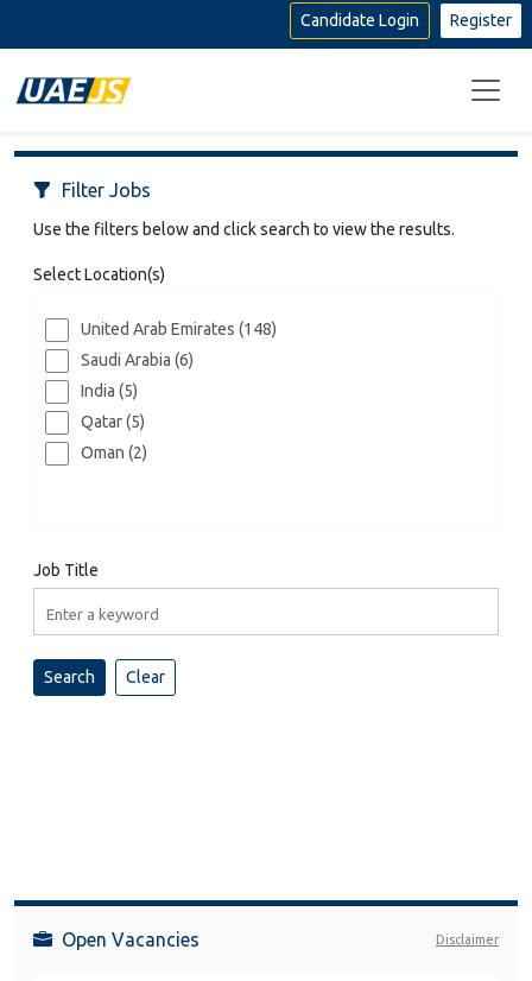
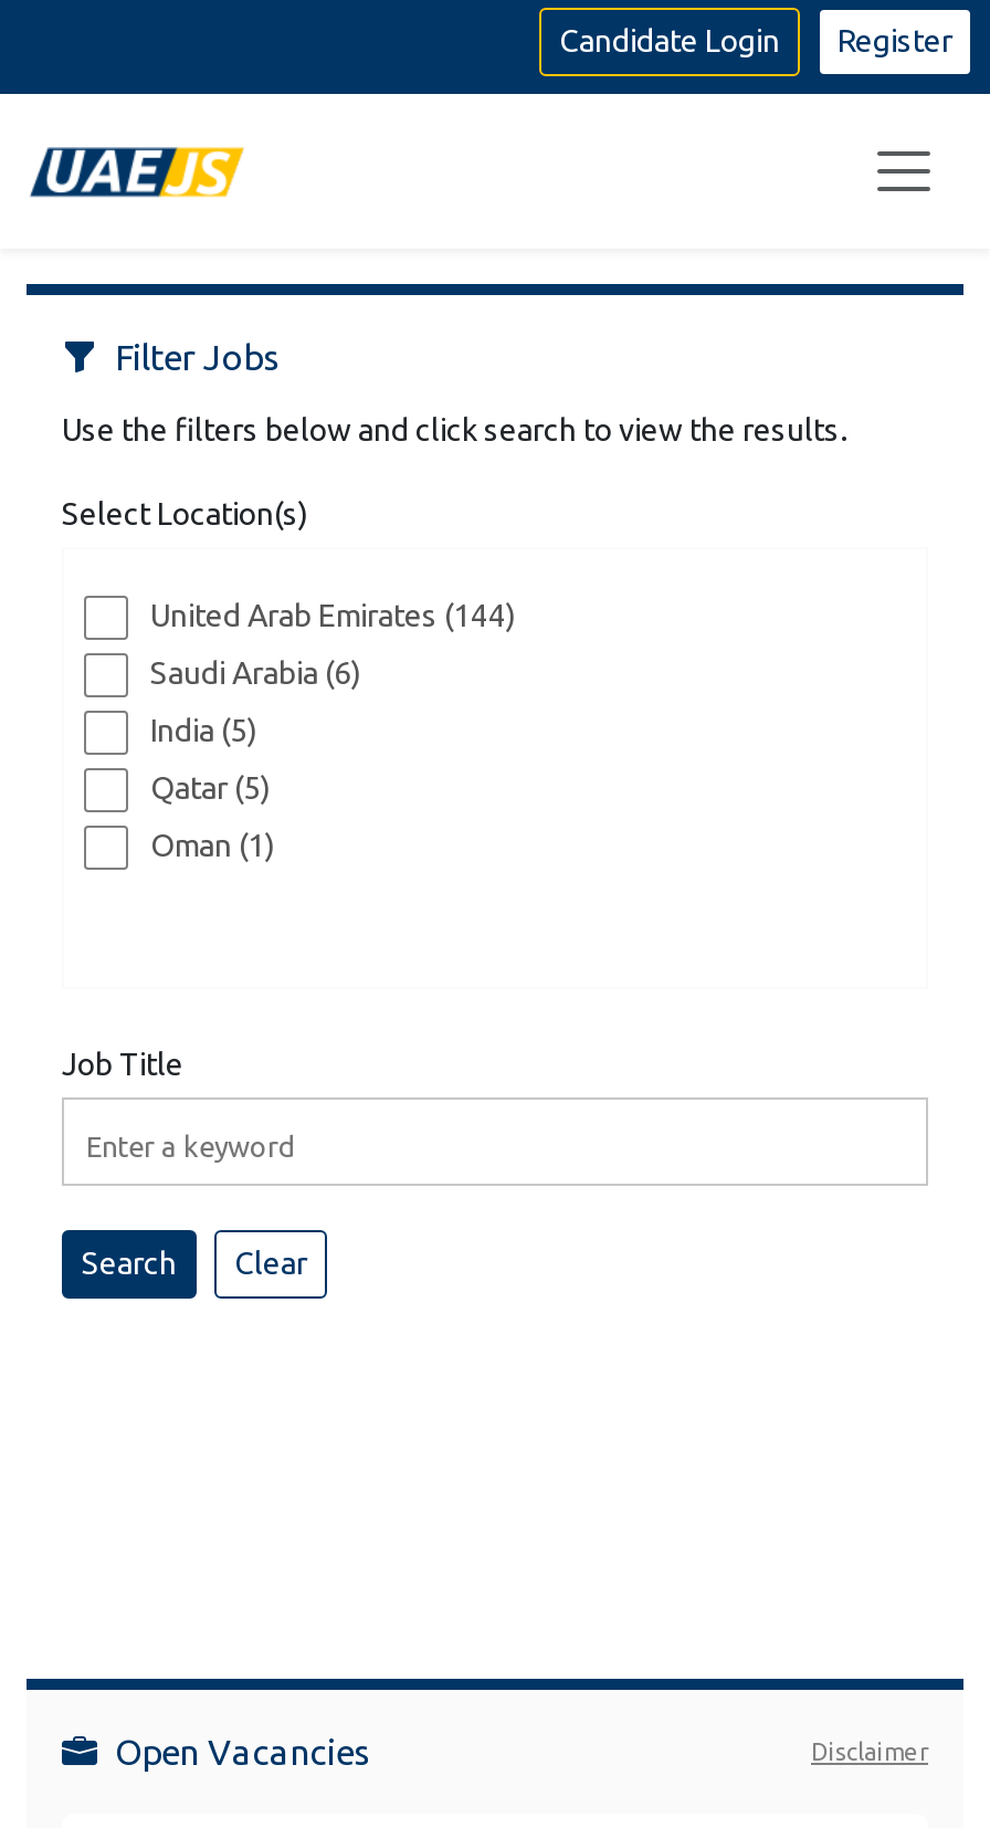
- United Arab Emirates (148)
+ United Arab Emirates (144)

- Oman (2)
+ Oman (1)
